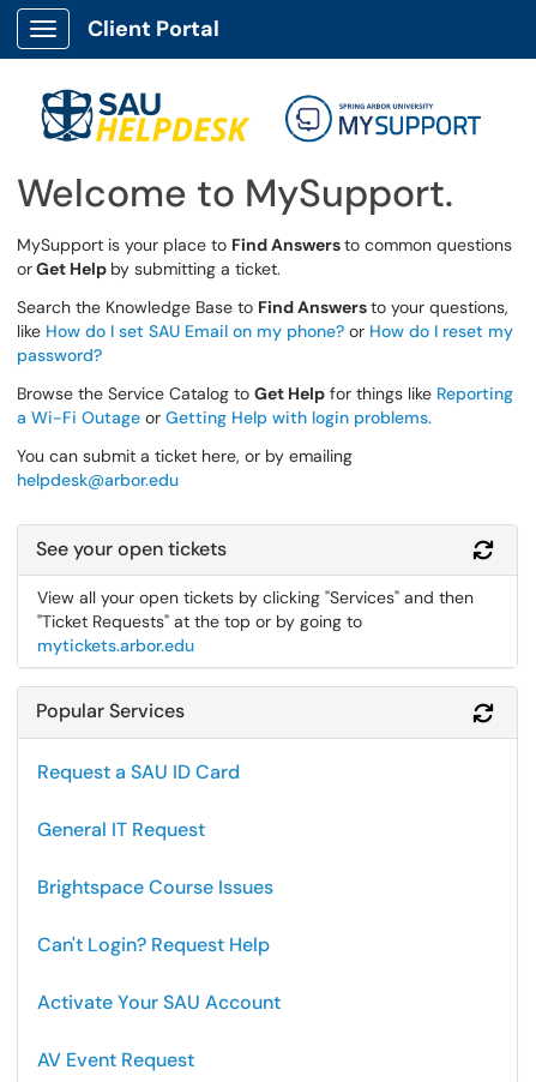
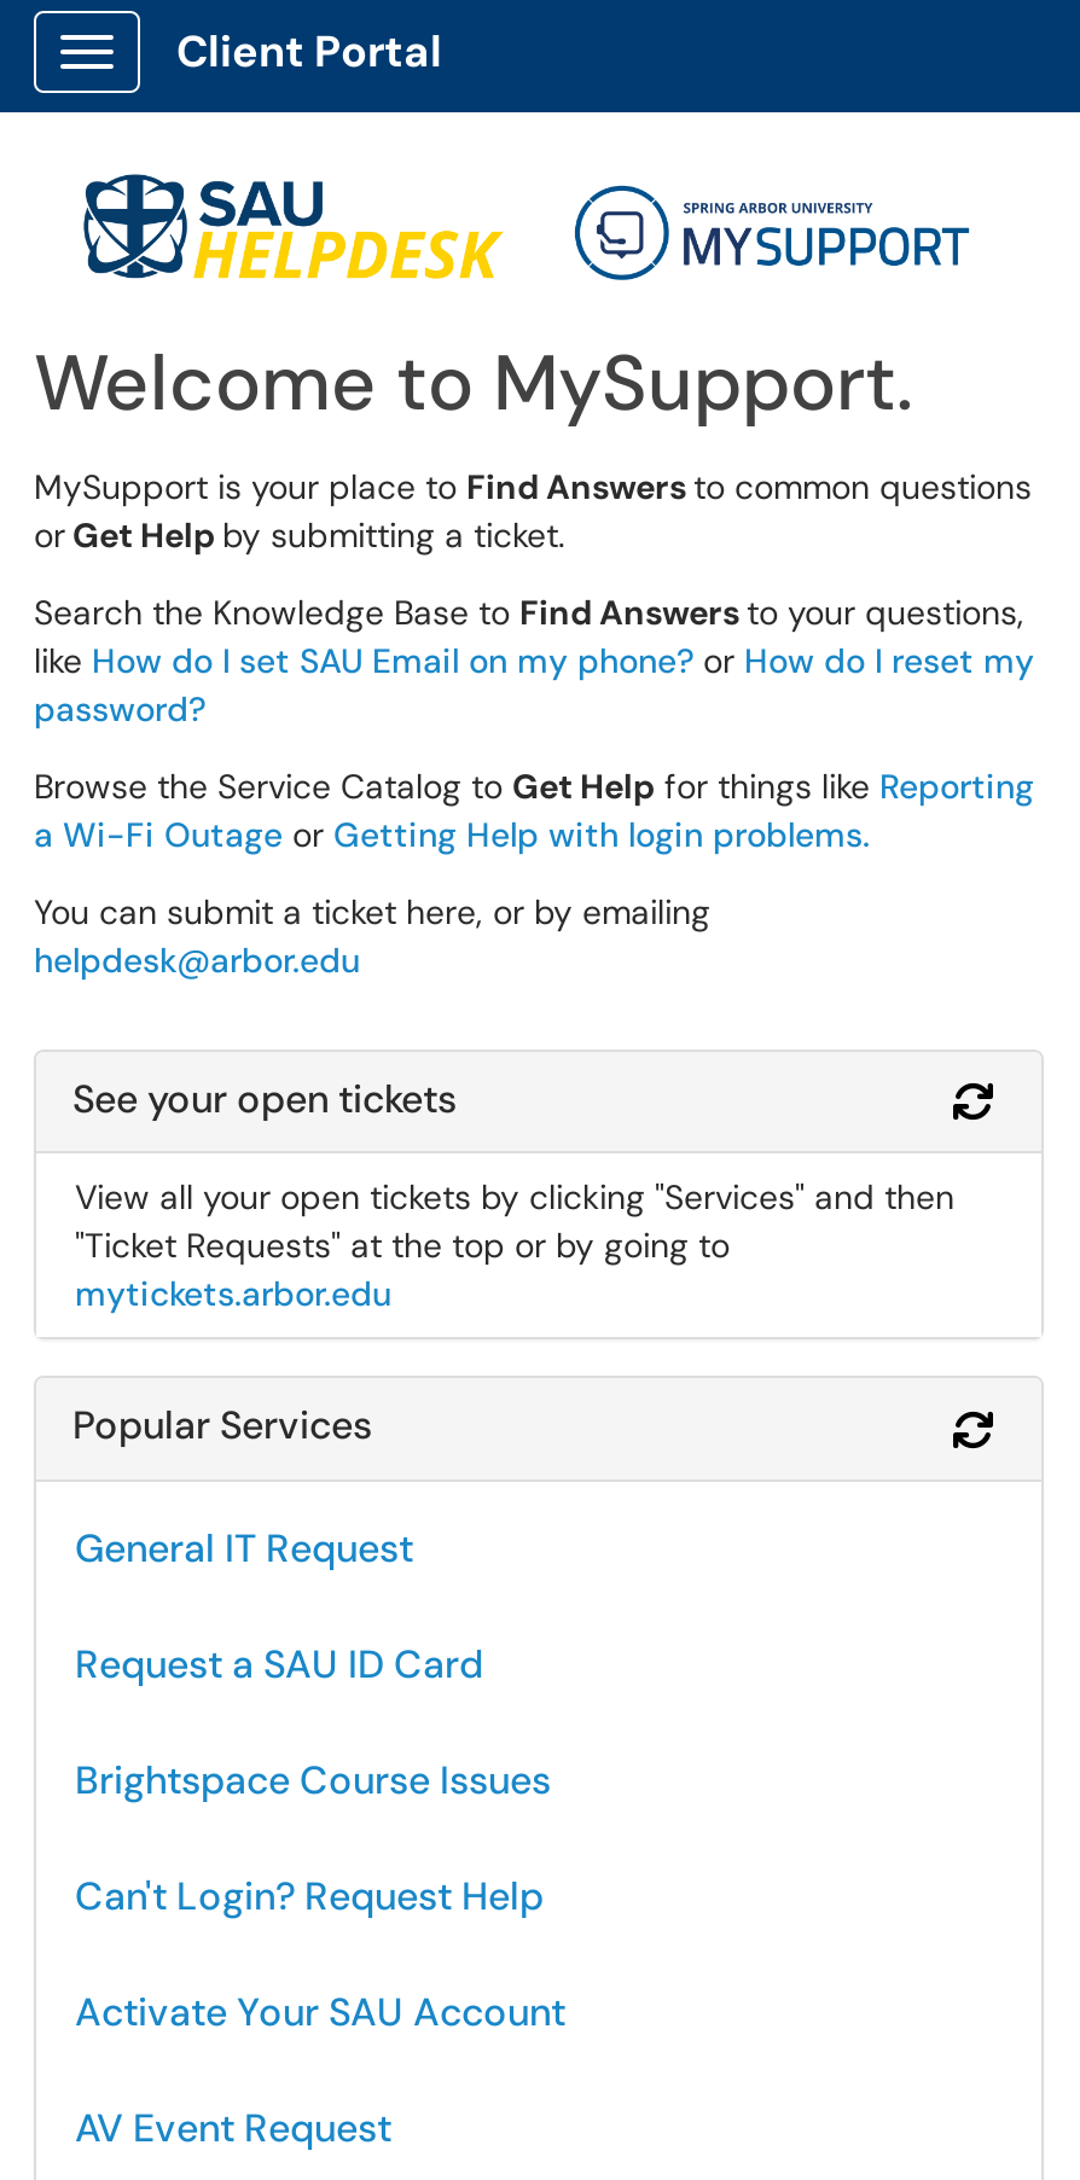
moved down: Request a SAU ID Card

moved up: General IT Request
